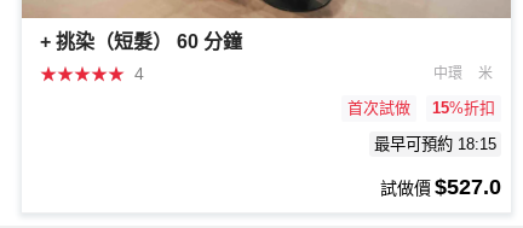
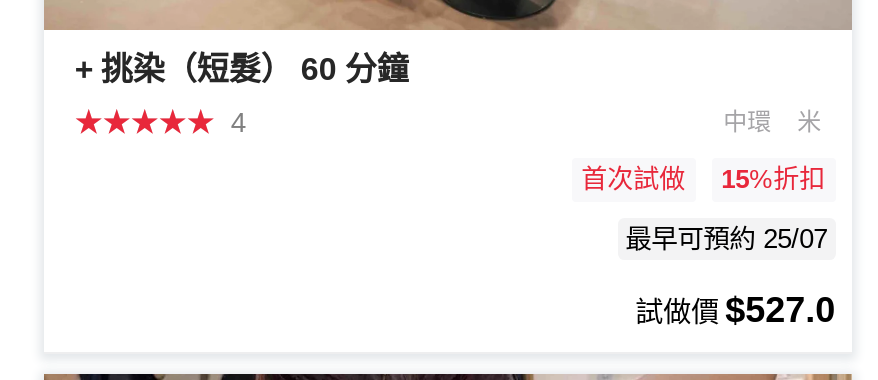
- 最早可預約 18:15
+ 最早可預約 25/07
